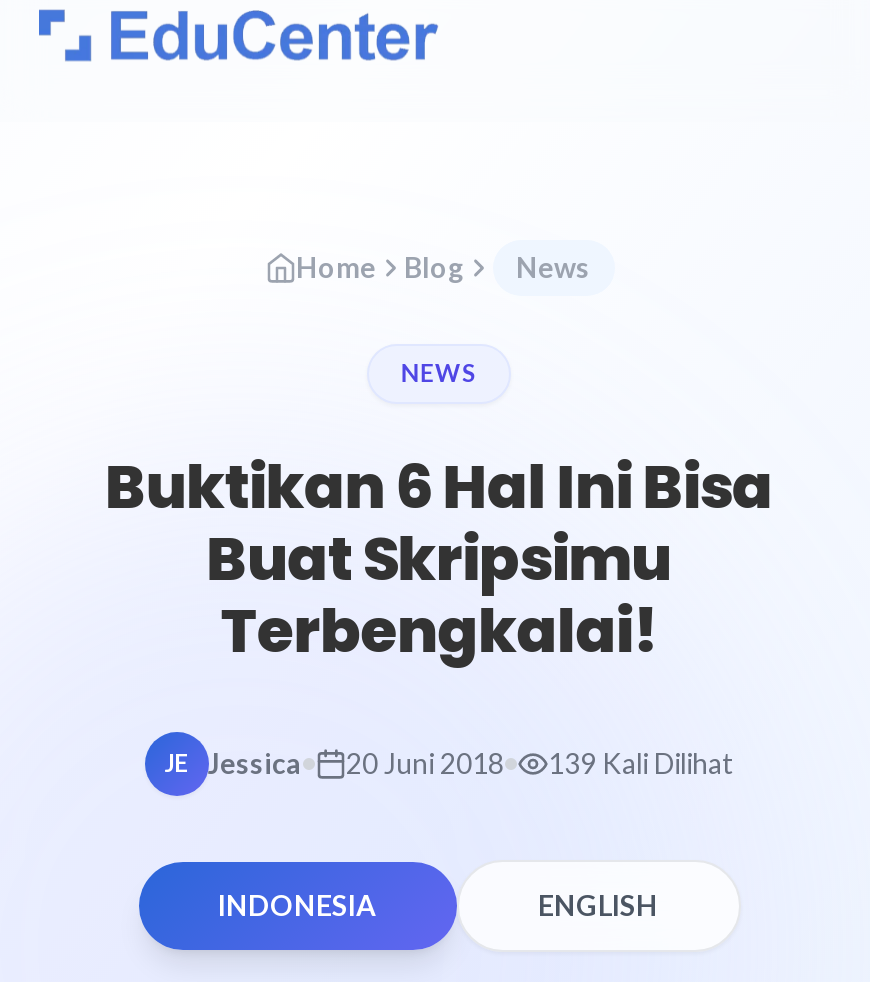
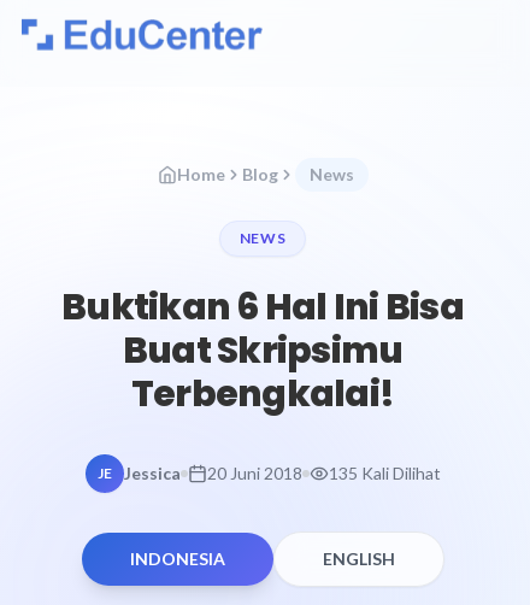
- JE Jessica 20 Juni 2018 139 Kali Dilihat
+ JE Jessica 20 Juni 2018 135 Kali Dilihat
